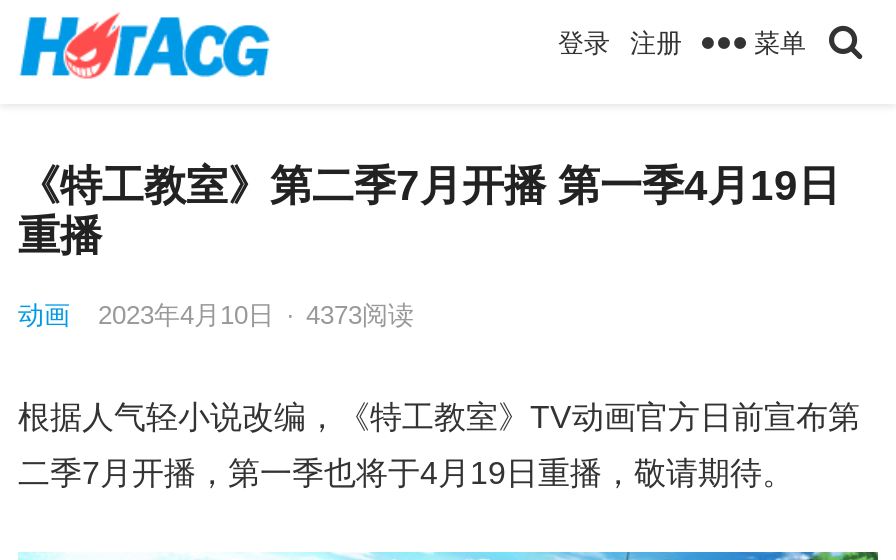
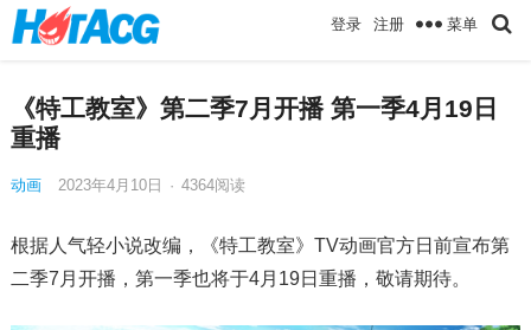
- 动画 2023年4月10日 · 4373阅读
+ 动画 2023年4月10日 · 4364阅读
